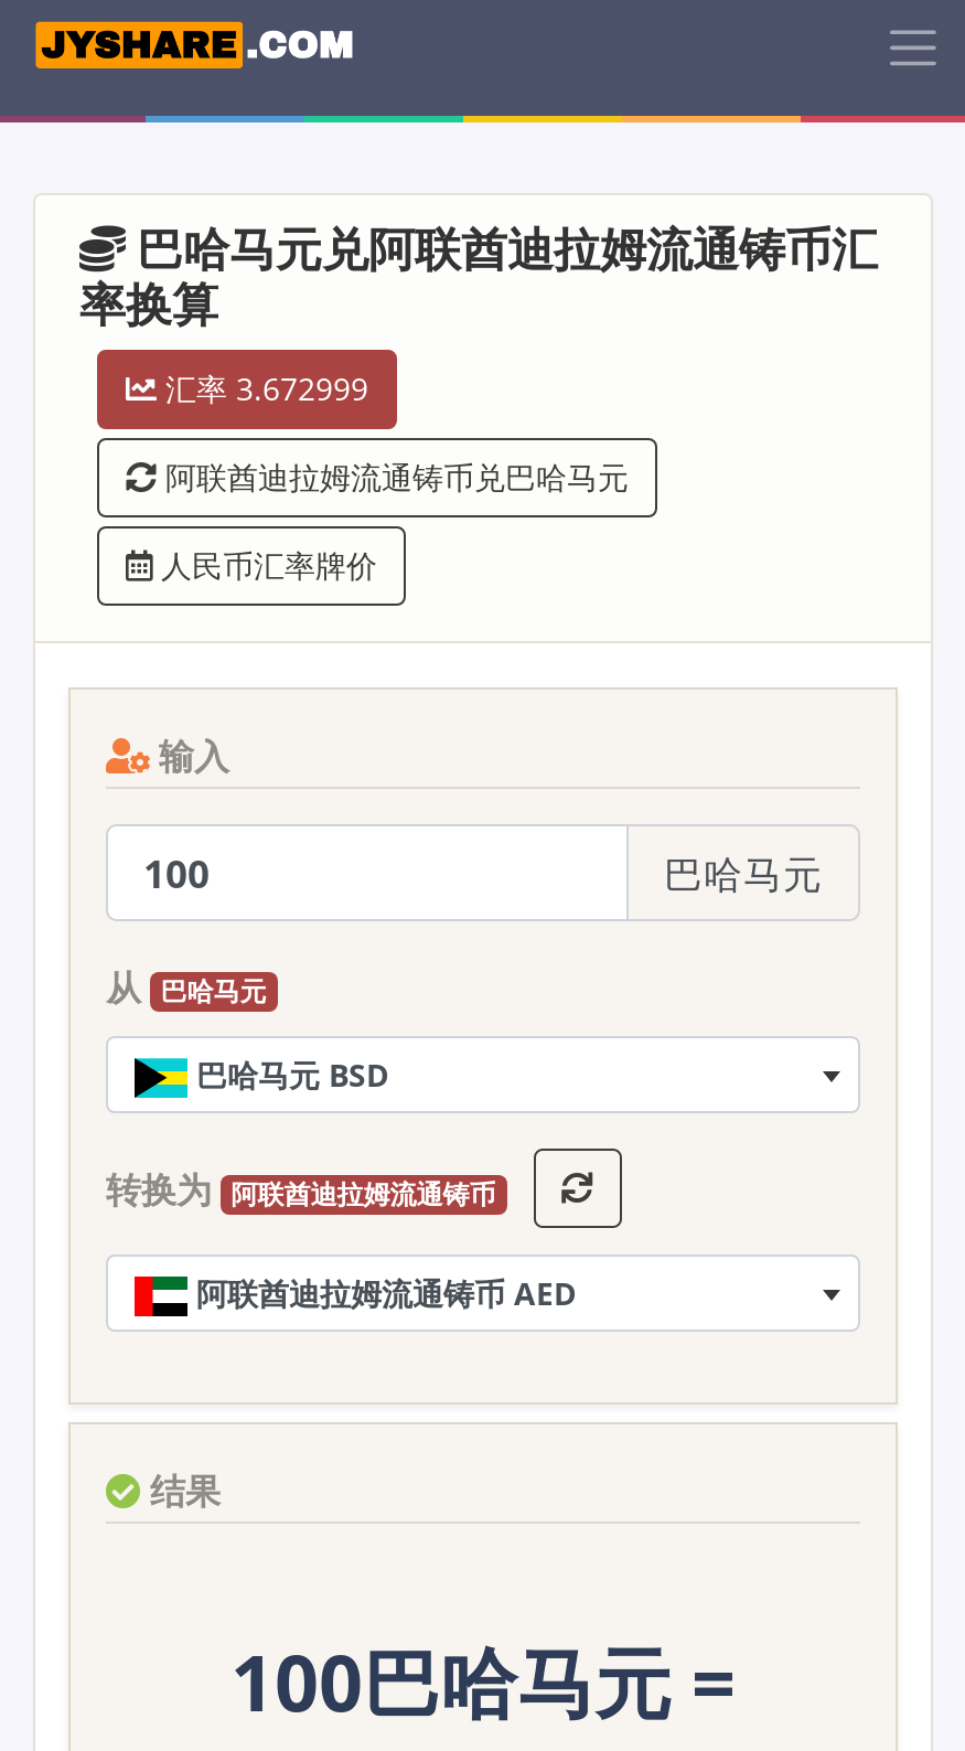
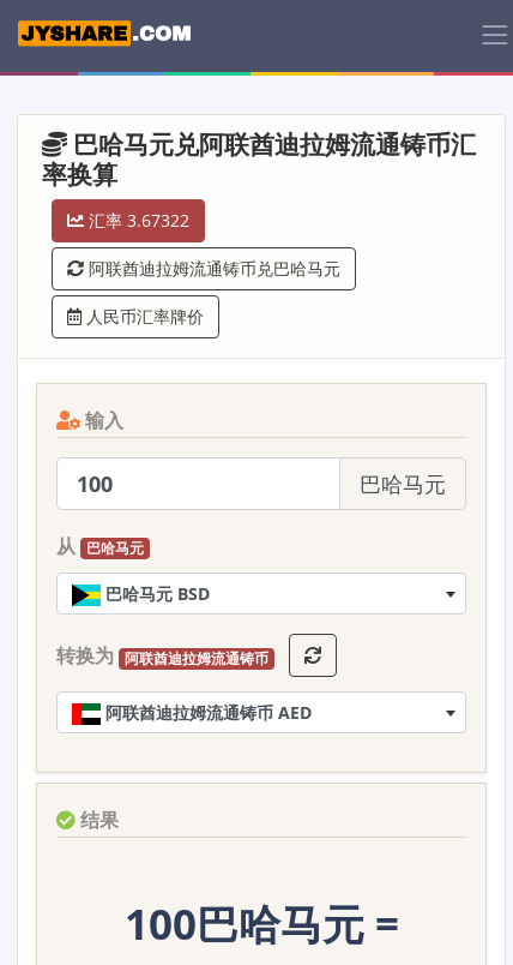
- 汇率 3.672999
+ 汇率 3.67322
